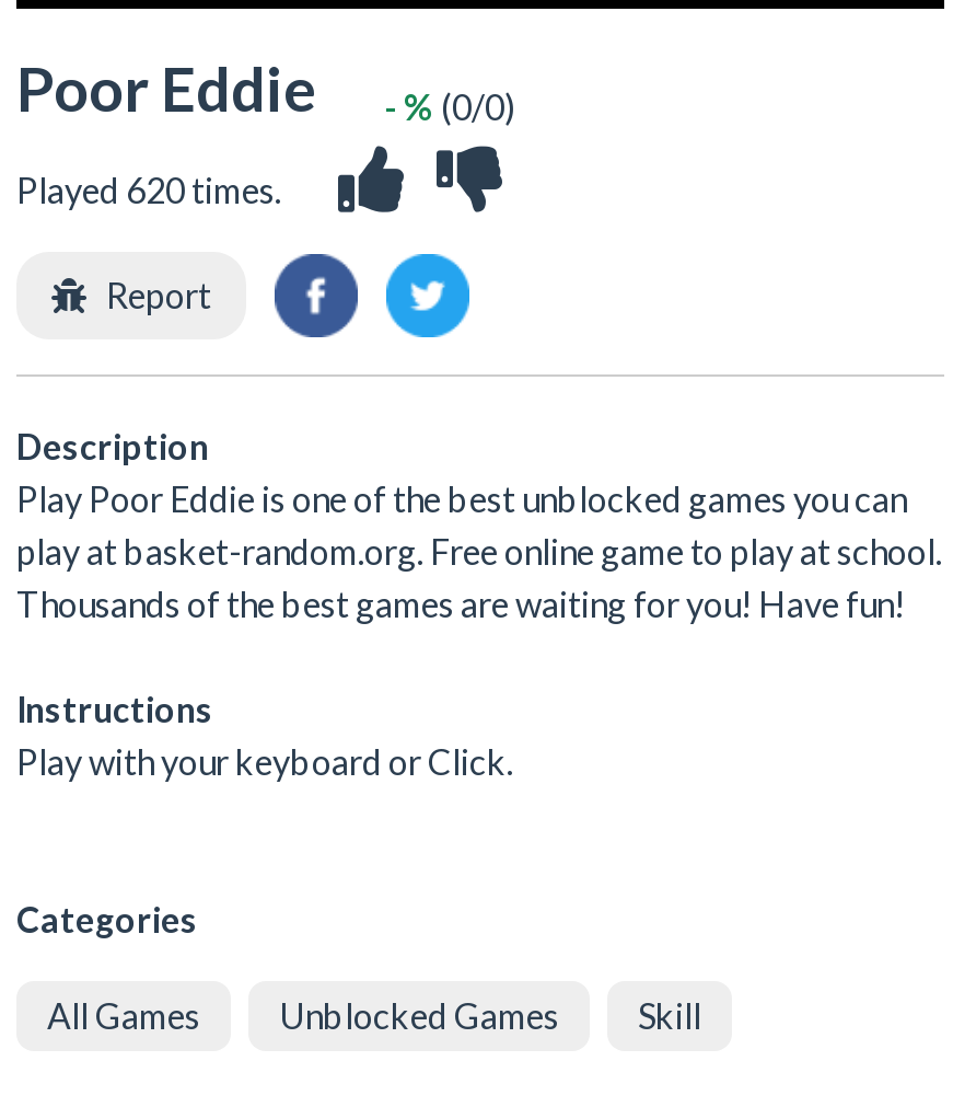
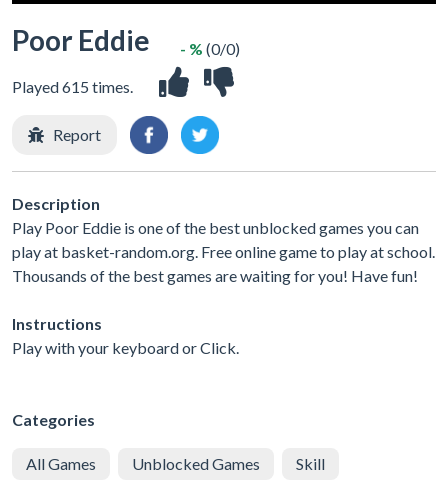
- Played 620 times.
+ Played 615 times.
